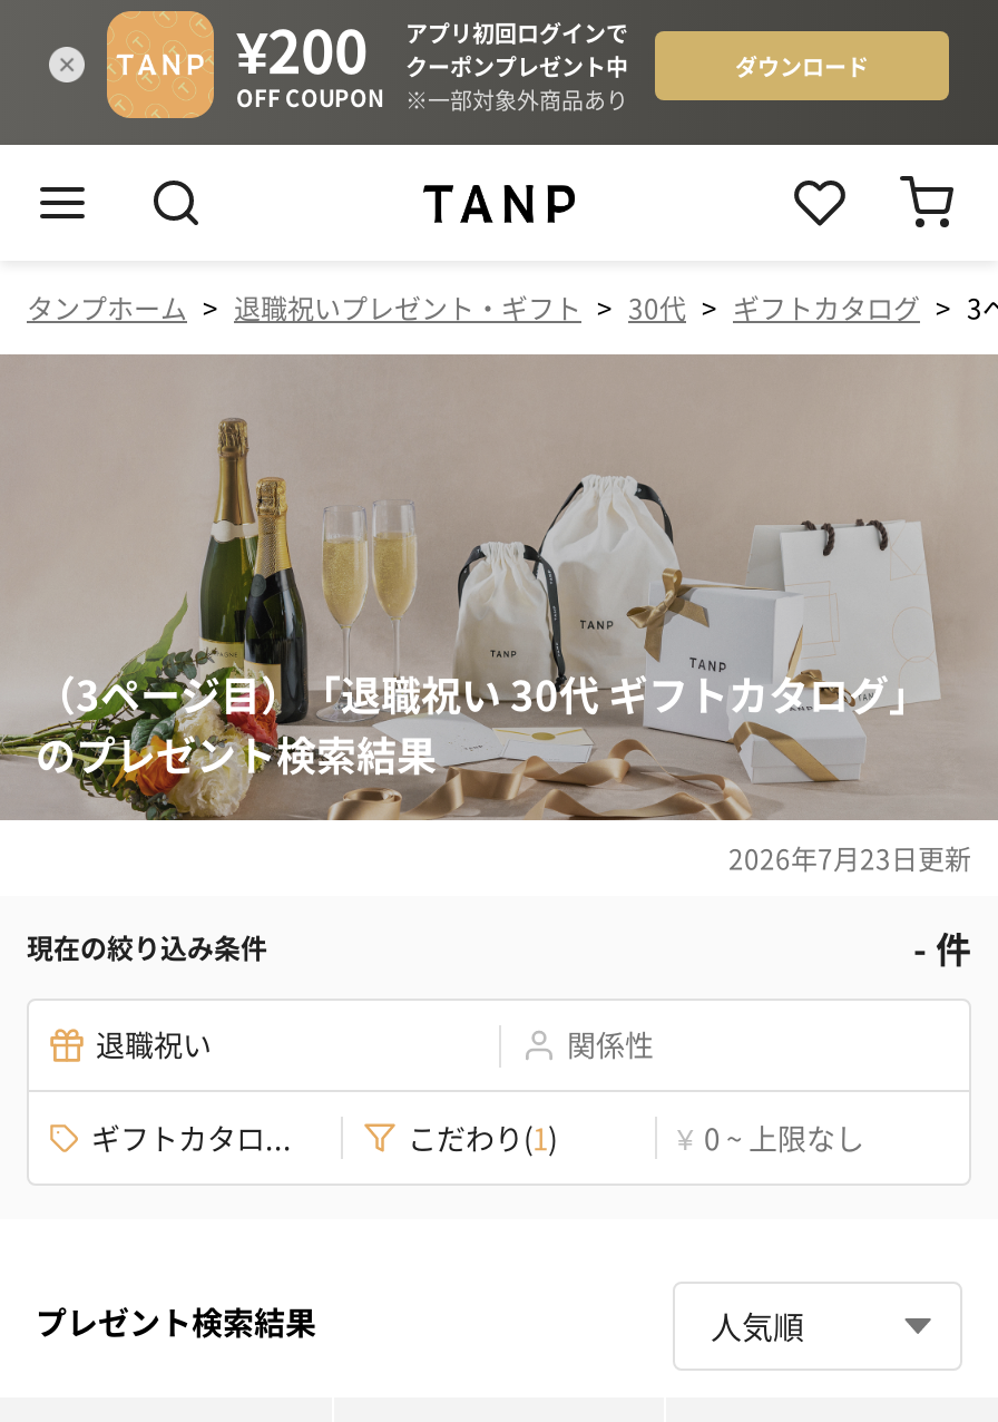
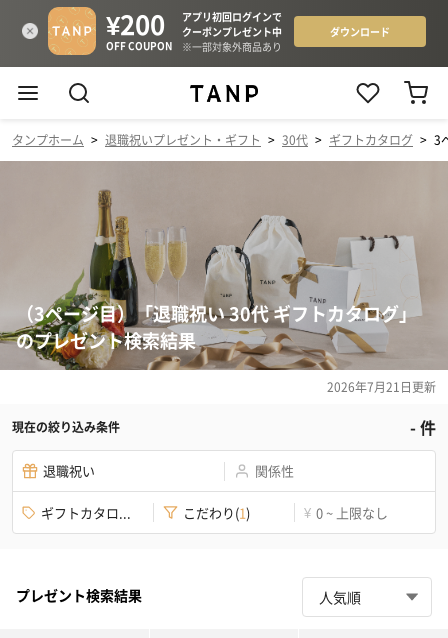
- 2026年7月23日更新
+ 2026年7月21日更新
